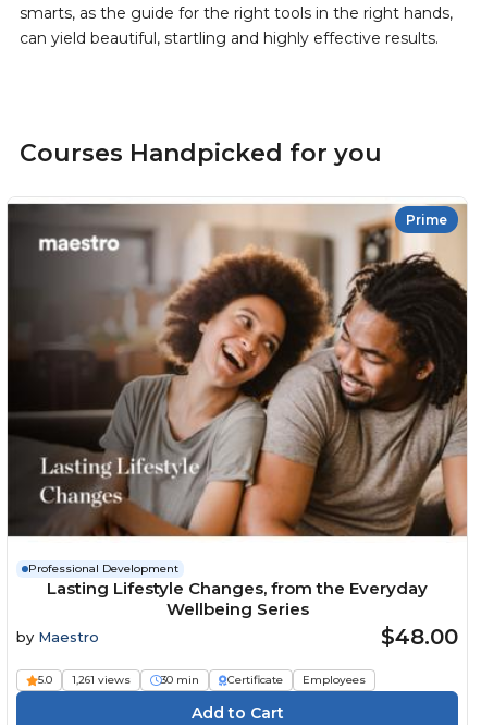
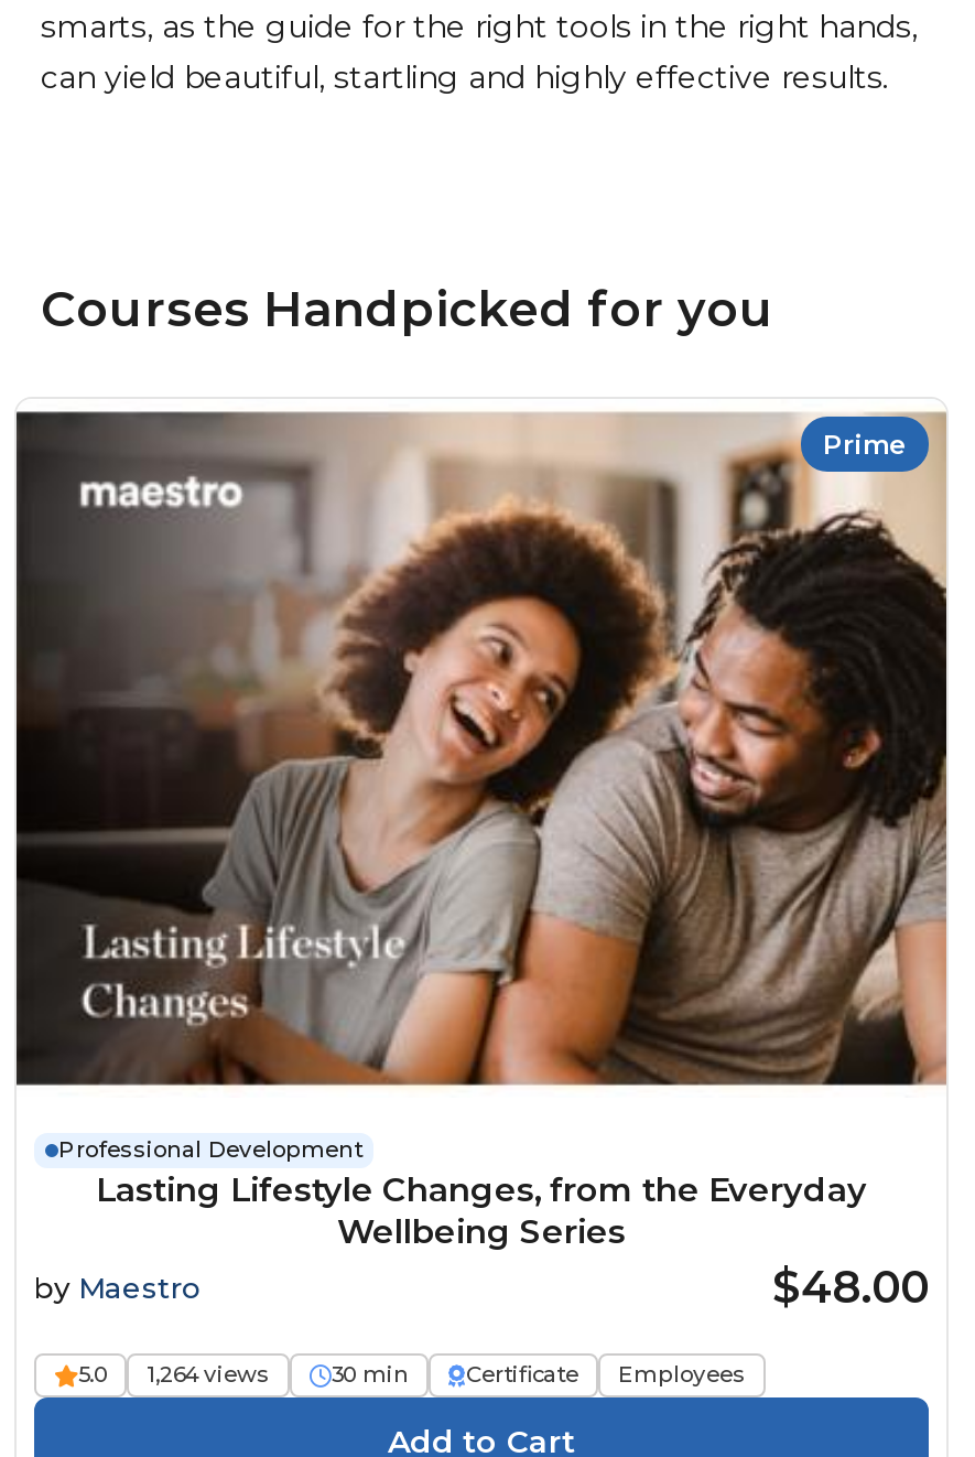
- 5.0 1,261 views
+ 5.0 1,264 views
